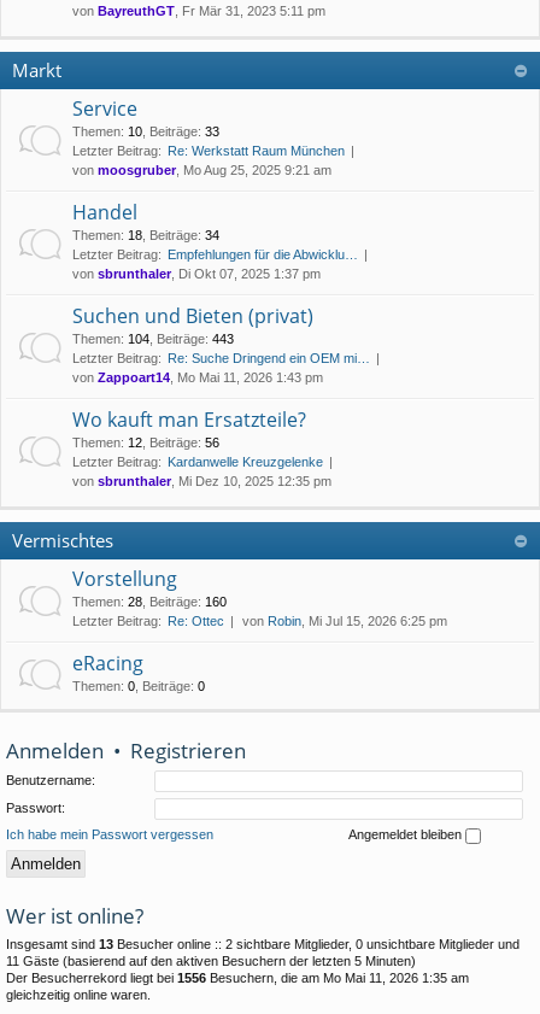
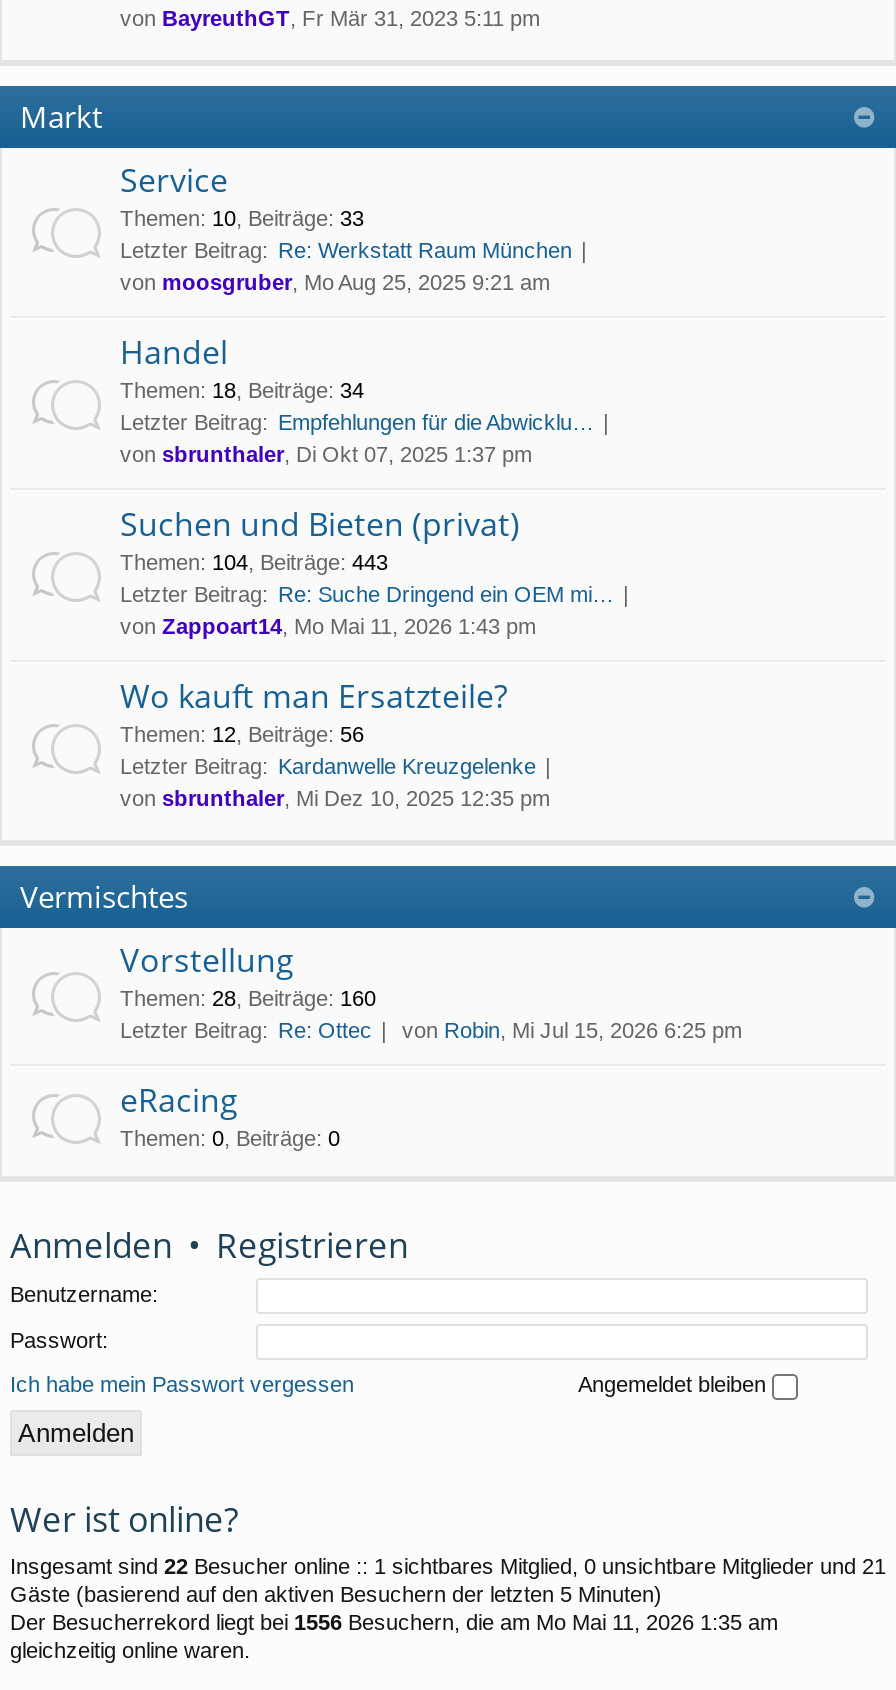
- Insgesamt sind 13 Besucher online :: 2 sichtbare Mitglieder, 0 unsichtbare Mitglieder und
- 11 Gäste (basierend auf den aktiven Besuchern der letzten 5 Minuten)
+ Insgesamt sind 22 Besucher online :: 1 sichtbares Mitglied, 0 unsichtbare Mitglieder und 21
+ Gäste (basierend auf den aktiven Besuchern der letzten 5 Minuten)
